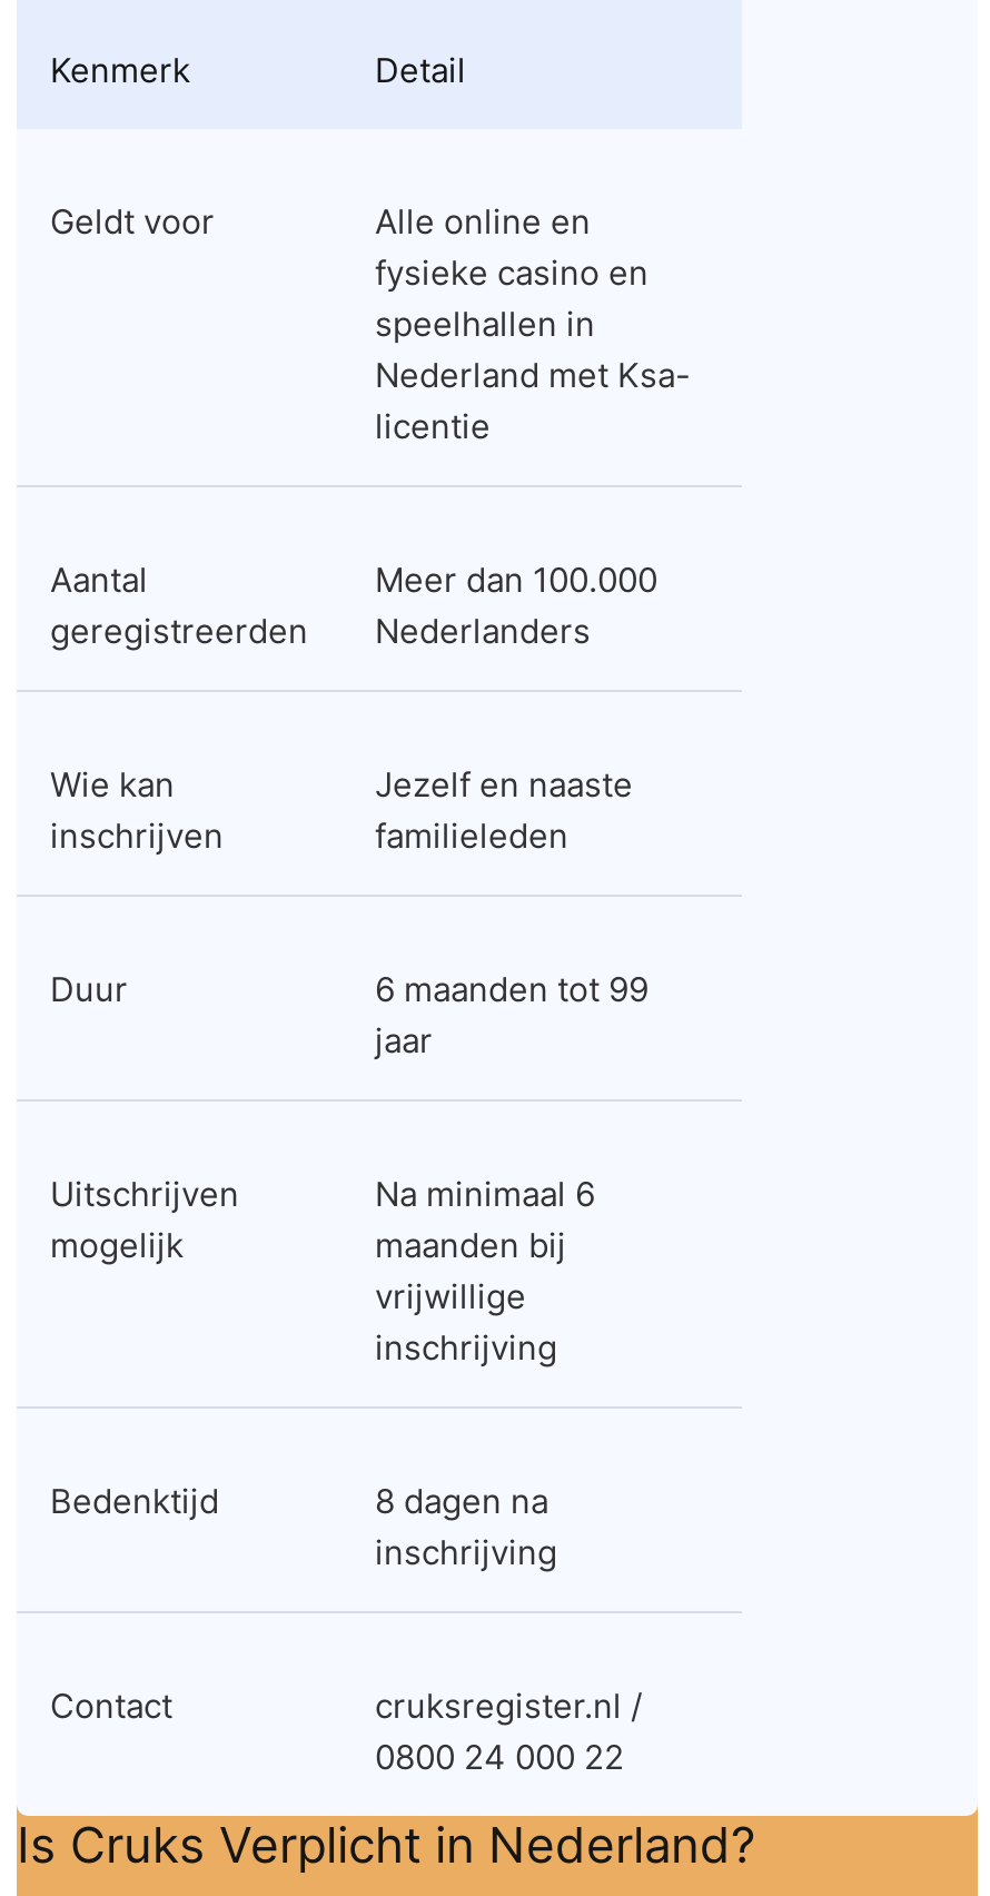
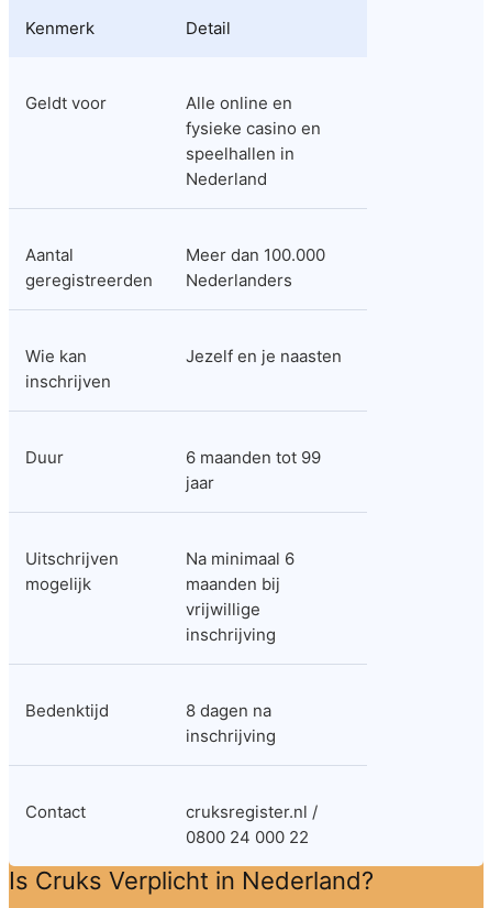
- Nederland met Ksa-
- licentie
+ Nederland

- Jezelf en naaste
- familieleden
+ Jezelf en je naasten
